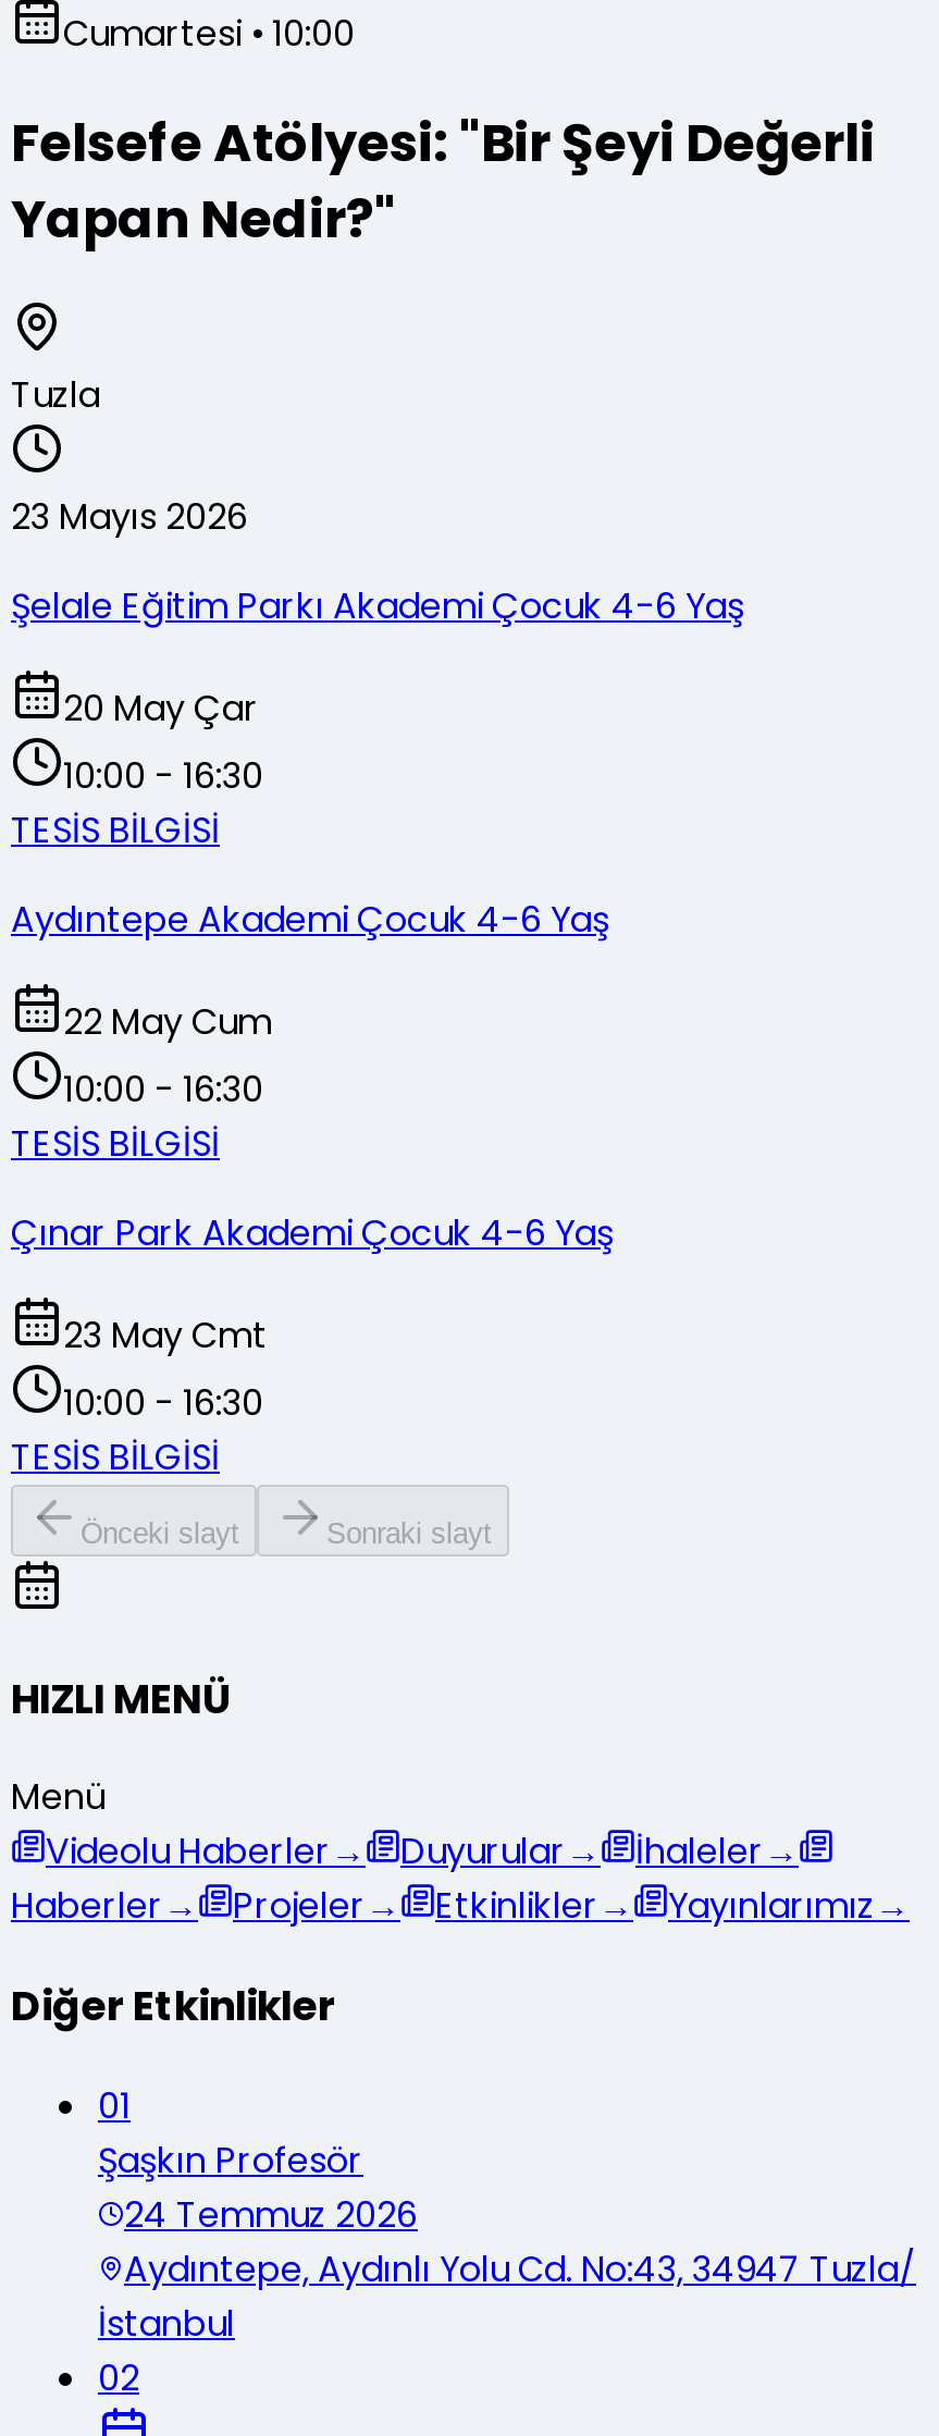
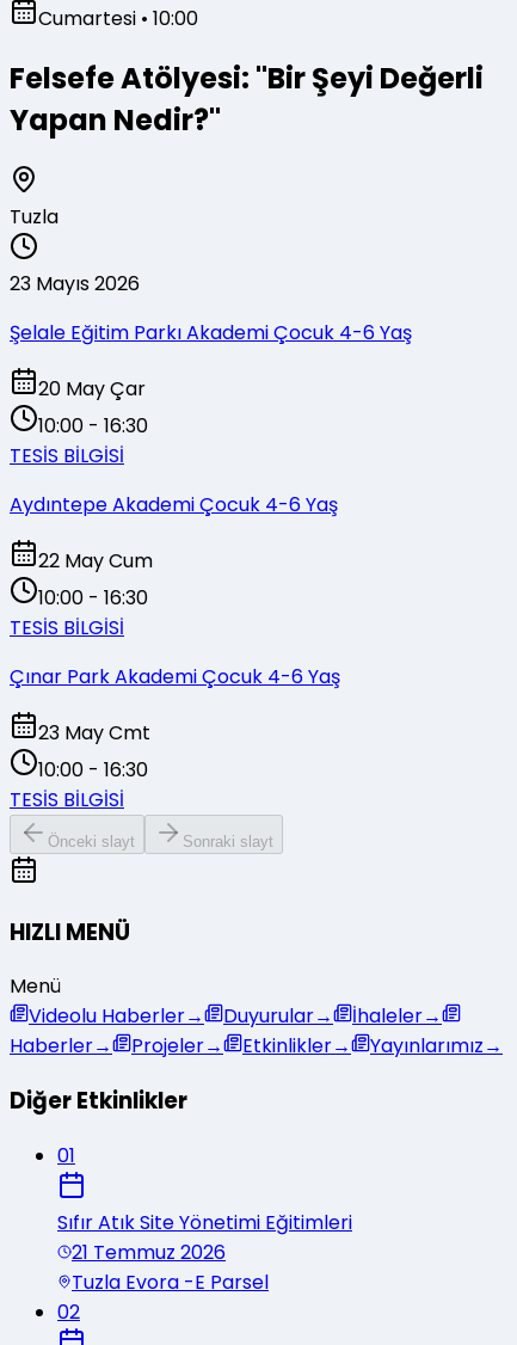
- Şaşkın Profesör
- 24 Temmuz 2026
- Aydıntepe, Aydınlı Yolu Cd. No:43, 34947 Tuzla/
- İstanbul
+ Sıfır Atık Site Yönetimi Eğitimleri
+ 21 Temmuz 2026
+ Tuzla Evora -E Parsel
